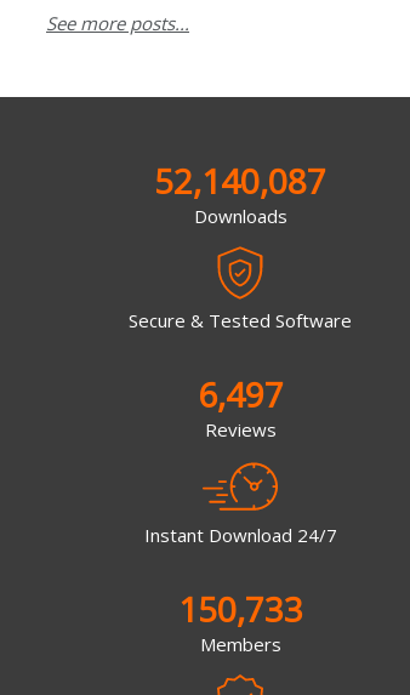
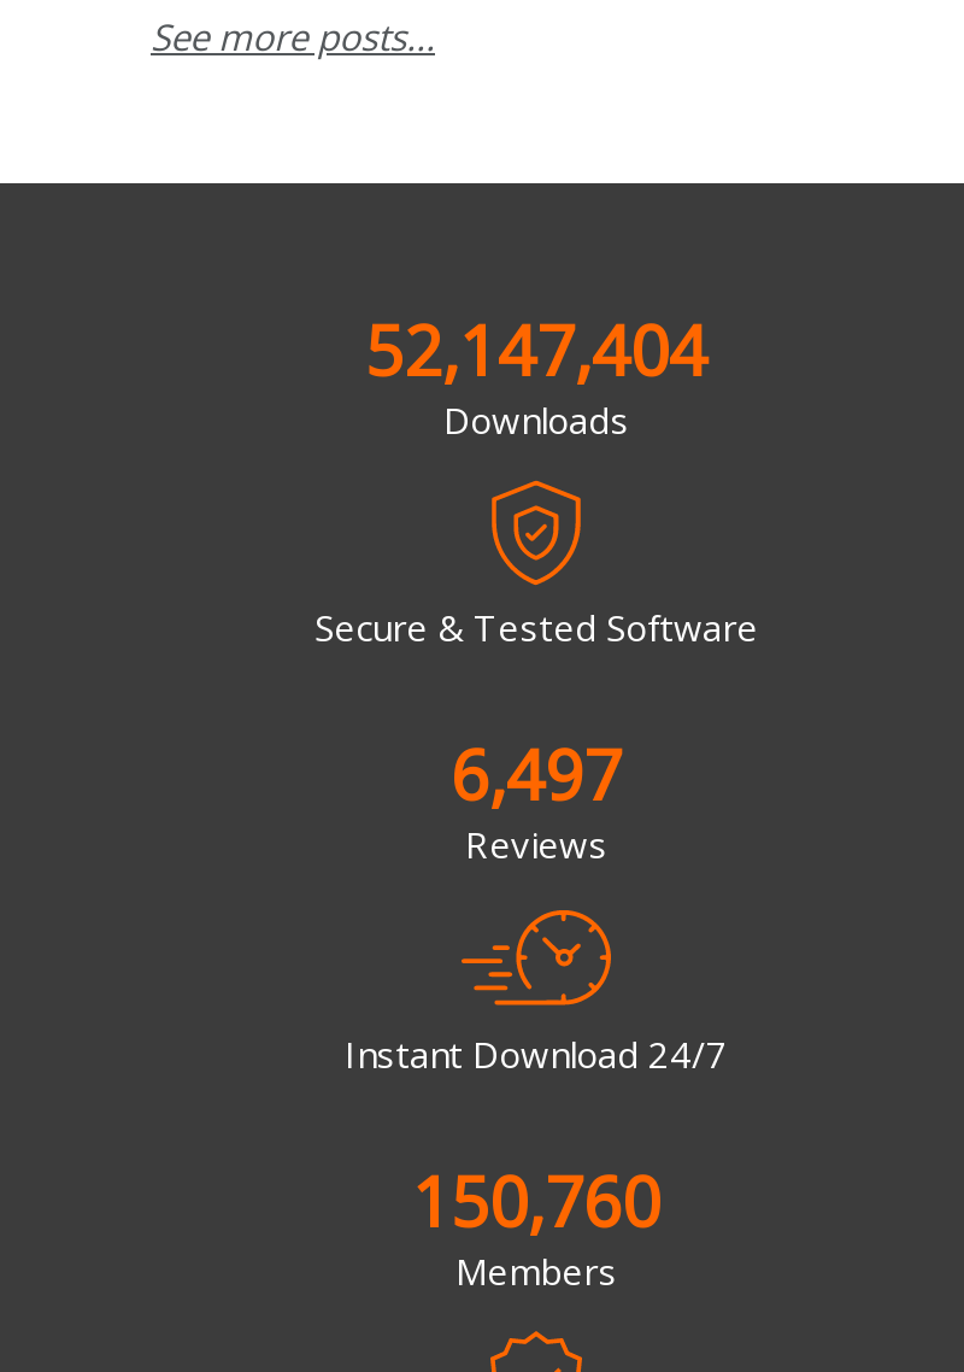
- 52,140,087
+ 52,147,404

- 150,733
+ 150,760
